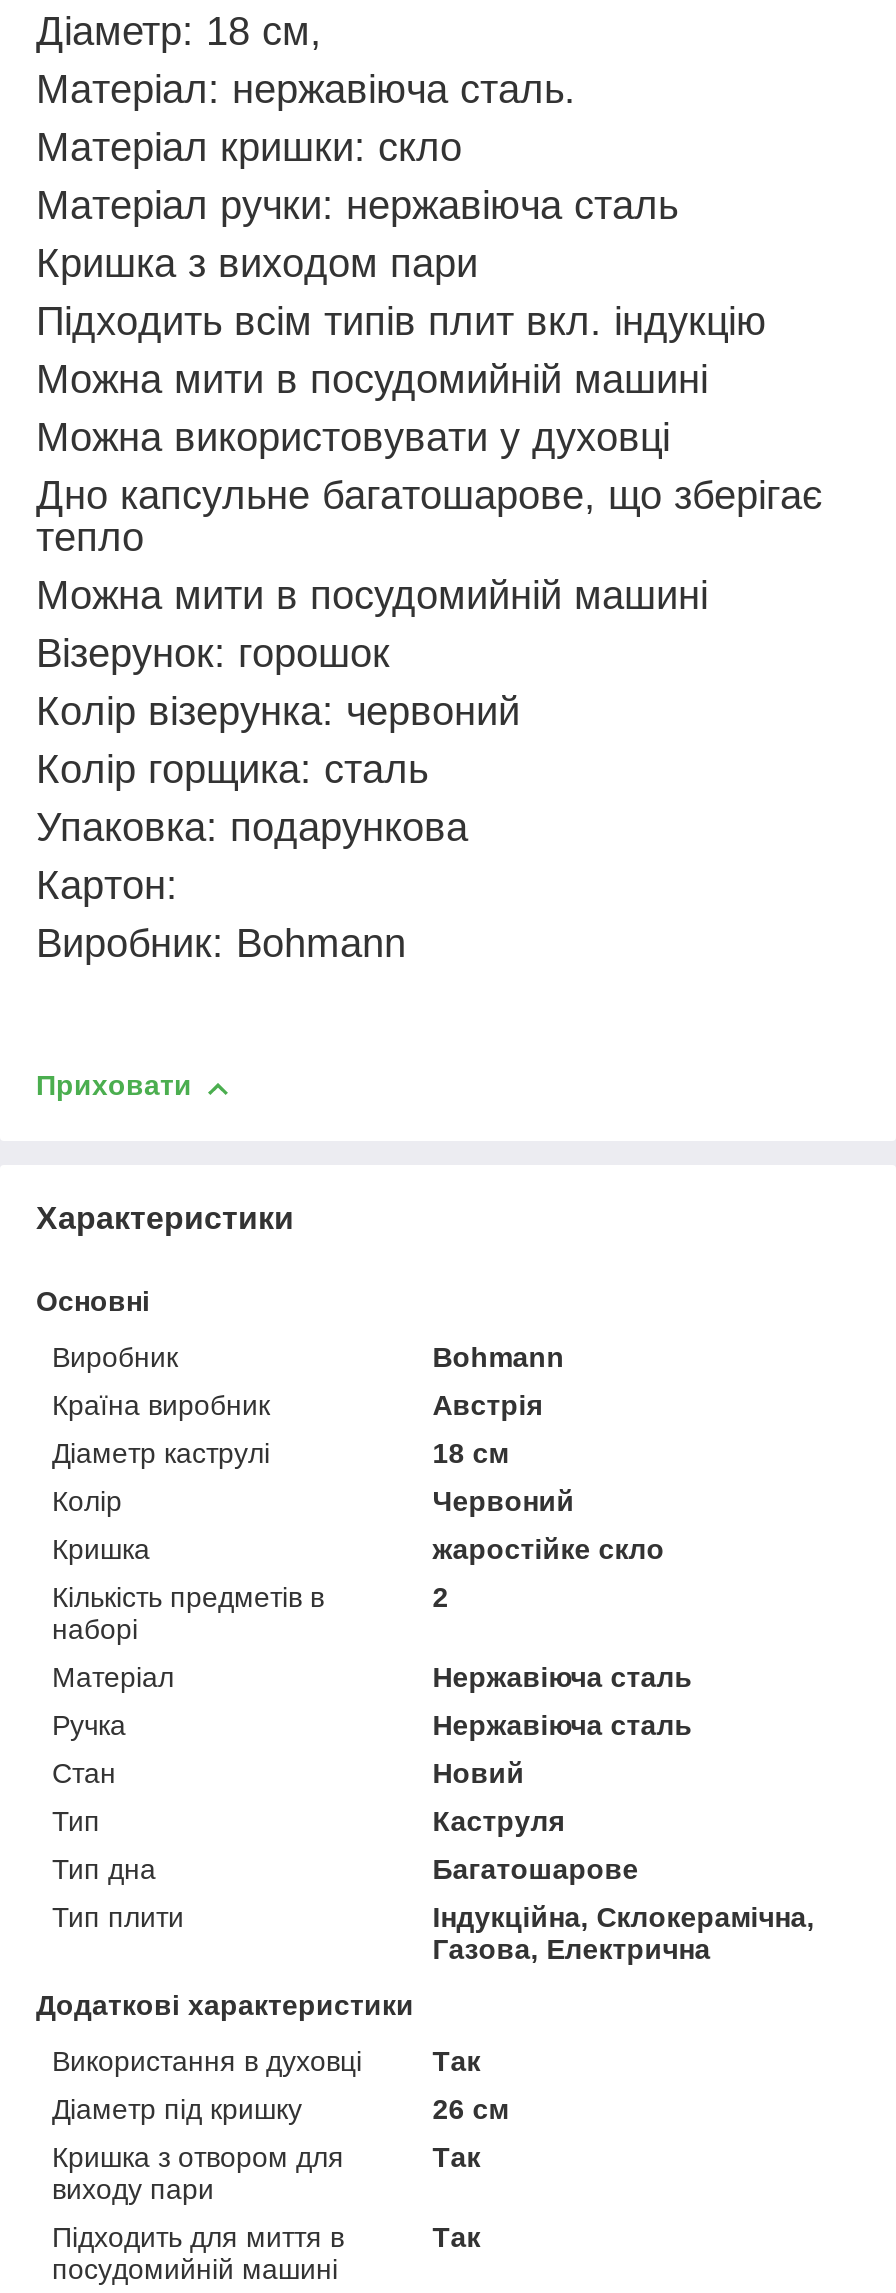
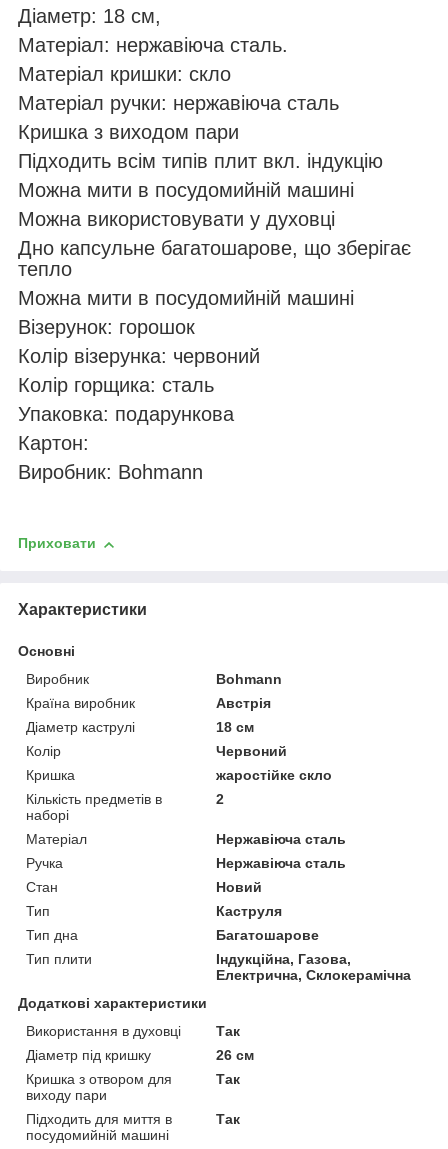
- Індукційна, Склокерамічна,
- Газова, Електрична
+ Індукційна, Газова,
+ Електрична, Склокерамічна
